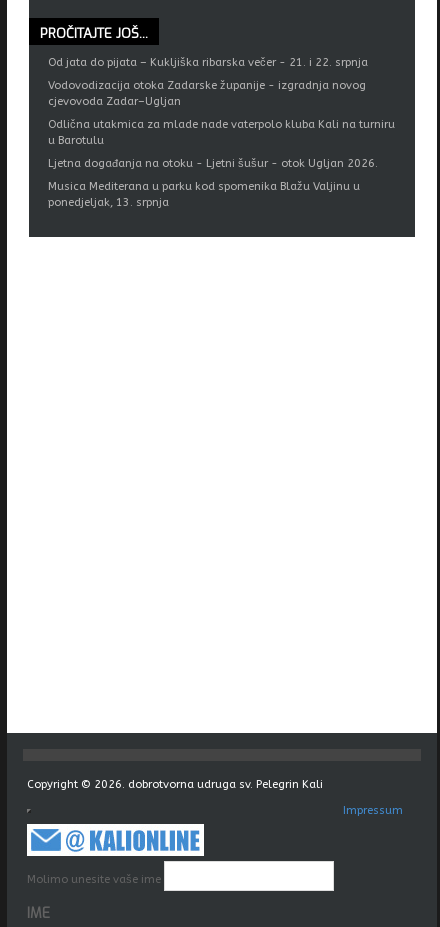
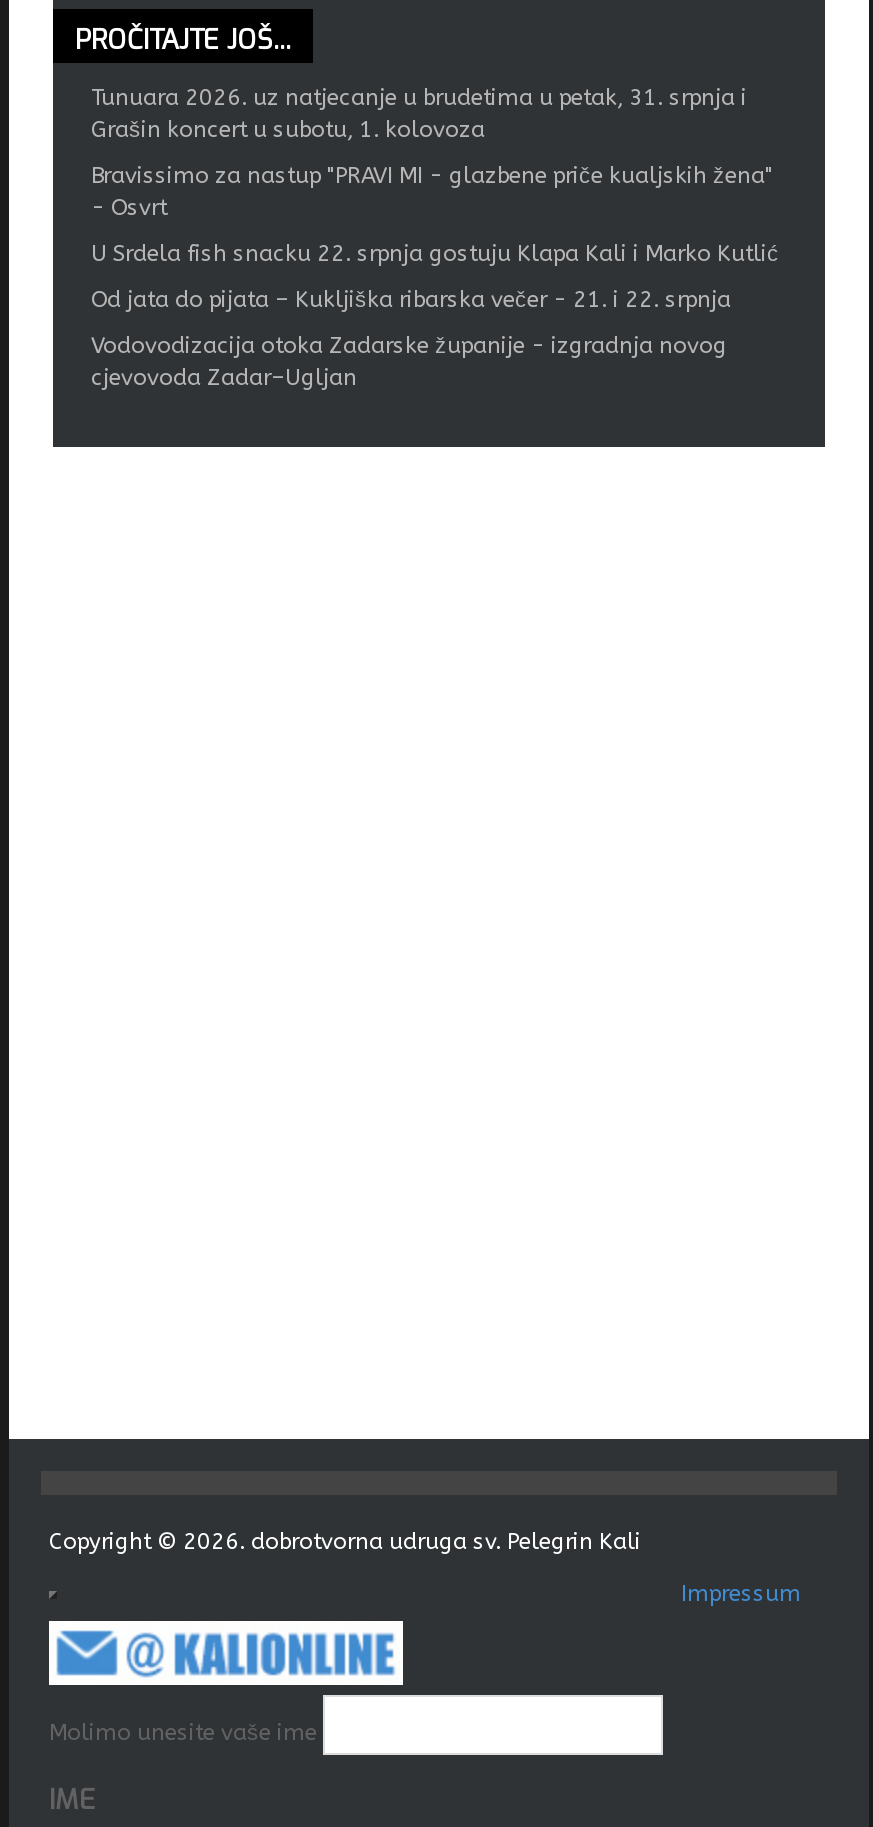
+ Tunuara 2026. uz natjecanje u brudetima u petak, 31. srpnja i
+ Grašin koncert u subotu, 1. kolovoza
+ Bravissimo za nastup "PRAVI MI - glazbene priče kualjskih žena"
+ - Osvrt
+ U Srdela fish snacku 22. srpnja gostuju Klapa Kali i Marko Kutlić

moved down: Od jata do pijata – Kukljiška ribarska večer - 21. i 22. srpnja | Vodovodizacija otoka Zadarske županije - izgradnja novog | cjevovoda Zadar–Ugljan

- Odlična utakmica za mlade nade vaterpolo kluba Kali na turniru
- u Barotulu
- Ljetna događanja na otoku - Ljetni šušur - otok Ugljan 2026.
- Musica Mediterana u parku kod spomenika Blažu Valjinu u
- ponedjeljak, 13. srpnja
